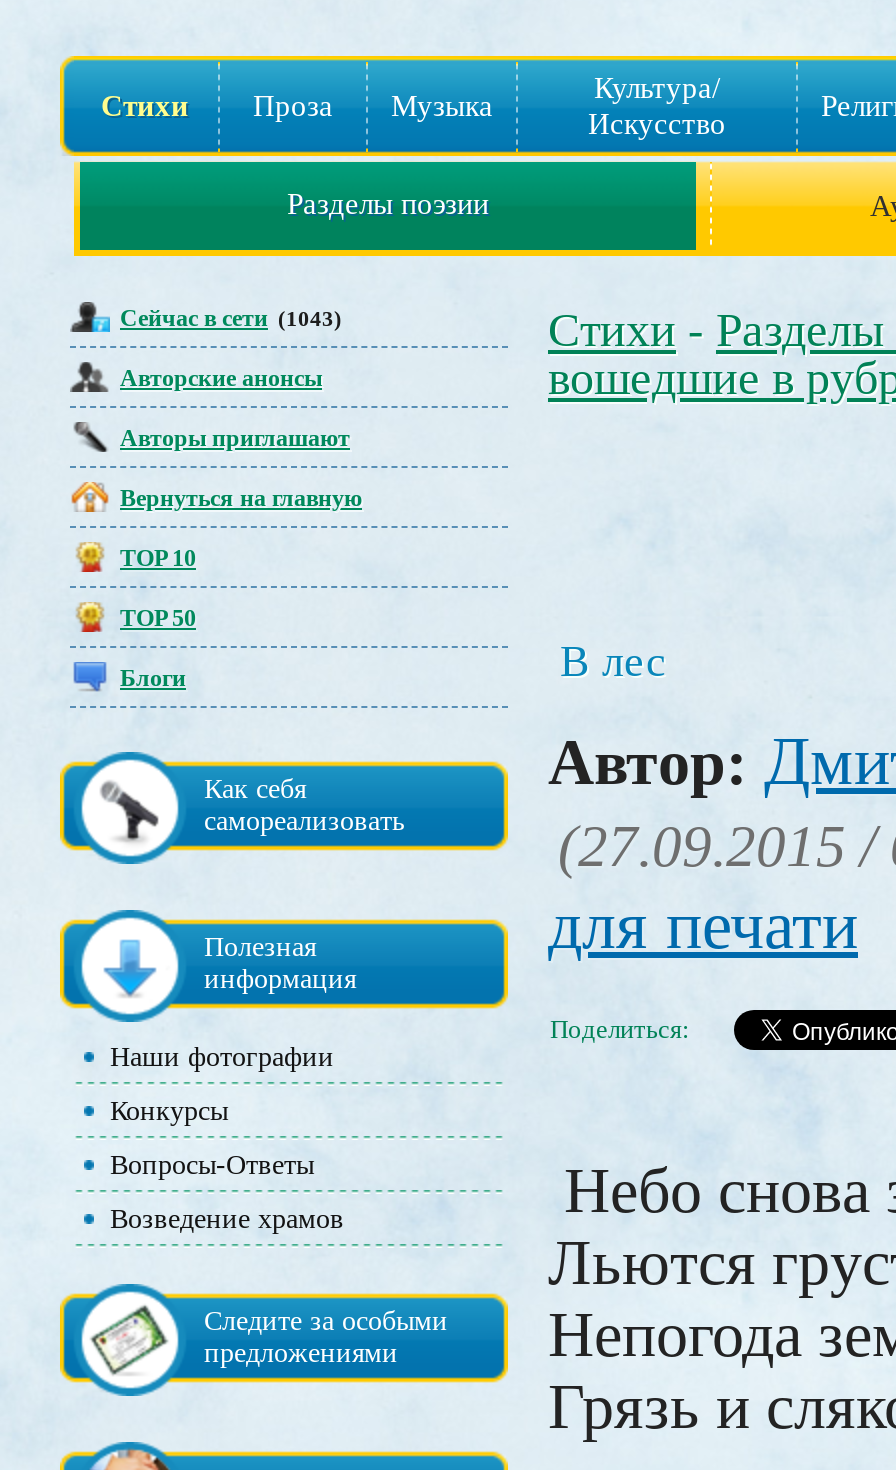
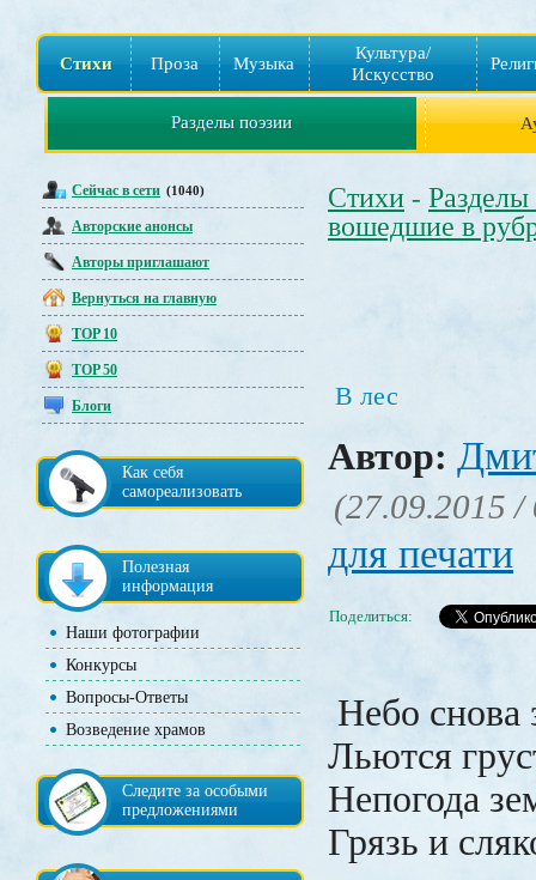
- Сейчас в сети (1043)
+ Сейчас в сети (1040)
